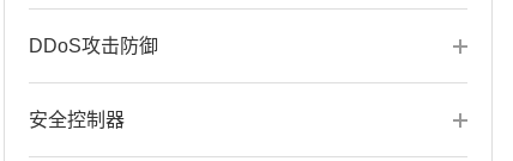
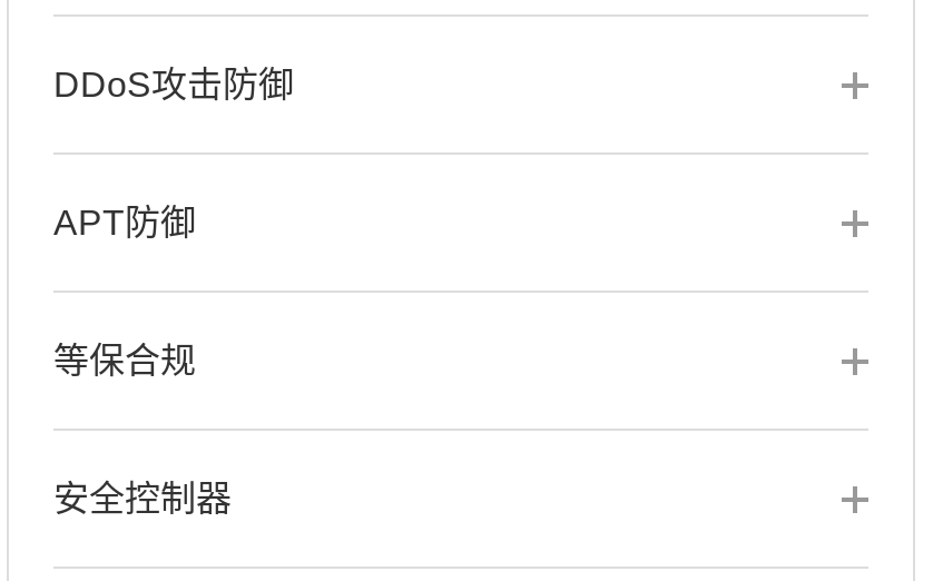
+ APT防御

+ 等保合规
